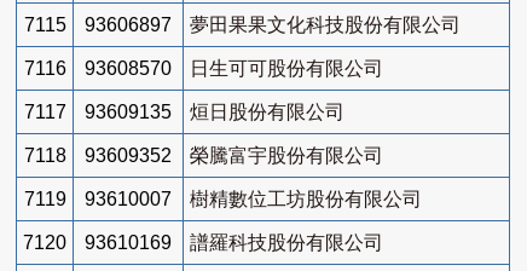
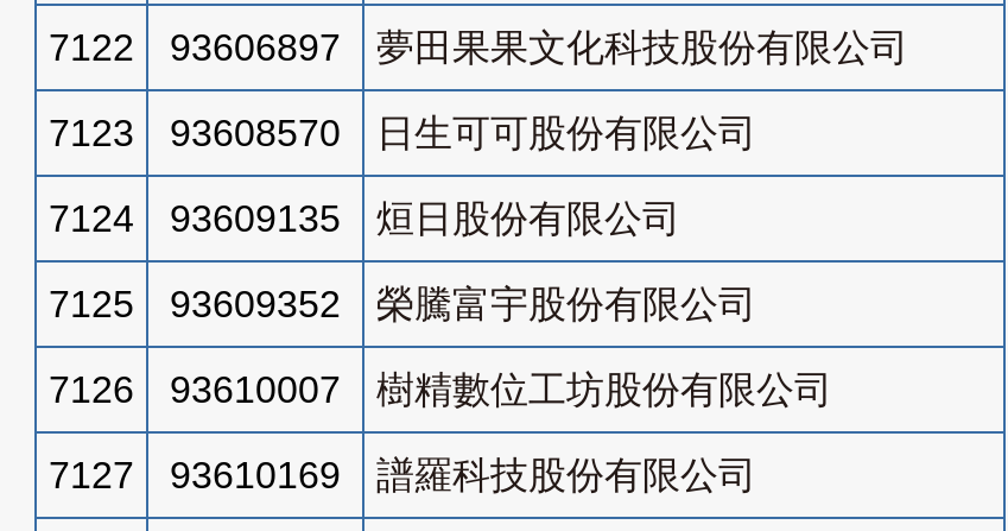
- 7115 93606897 夢田果果文化科技股份有限公司
+ 7122 93606897 夢田果果文化科技股份有限公司

- 7116 93608570 日生可可股份有限公司
+ 7123 93608570 日生可可股份有限公司

- 7117 93609135 烜日股份有限公司
+ 7124 93609135 烜日股份有限公司

- 7118 93609352 榮騰富宇股份有限公司
+ 7125 93609352 榮騰富宇股份有限公司

- 7119 93610007 樹精數位工坊股份有限公司
+ 7126 93610007 樹精數位工坊股份有限公司

- 7120 93610169 譜羅科技股份有限公司
+ 7127 93610169 譜羅科技股份有限公司
